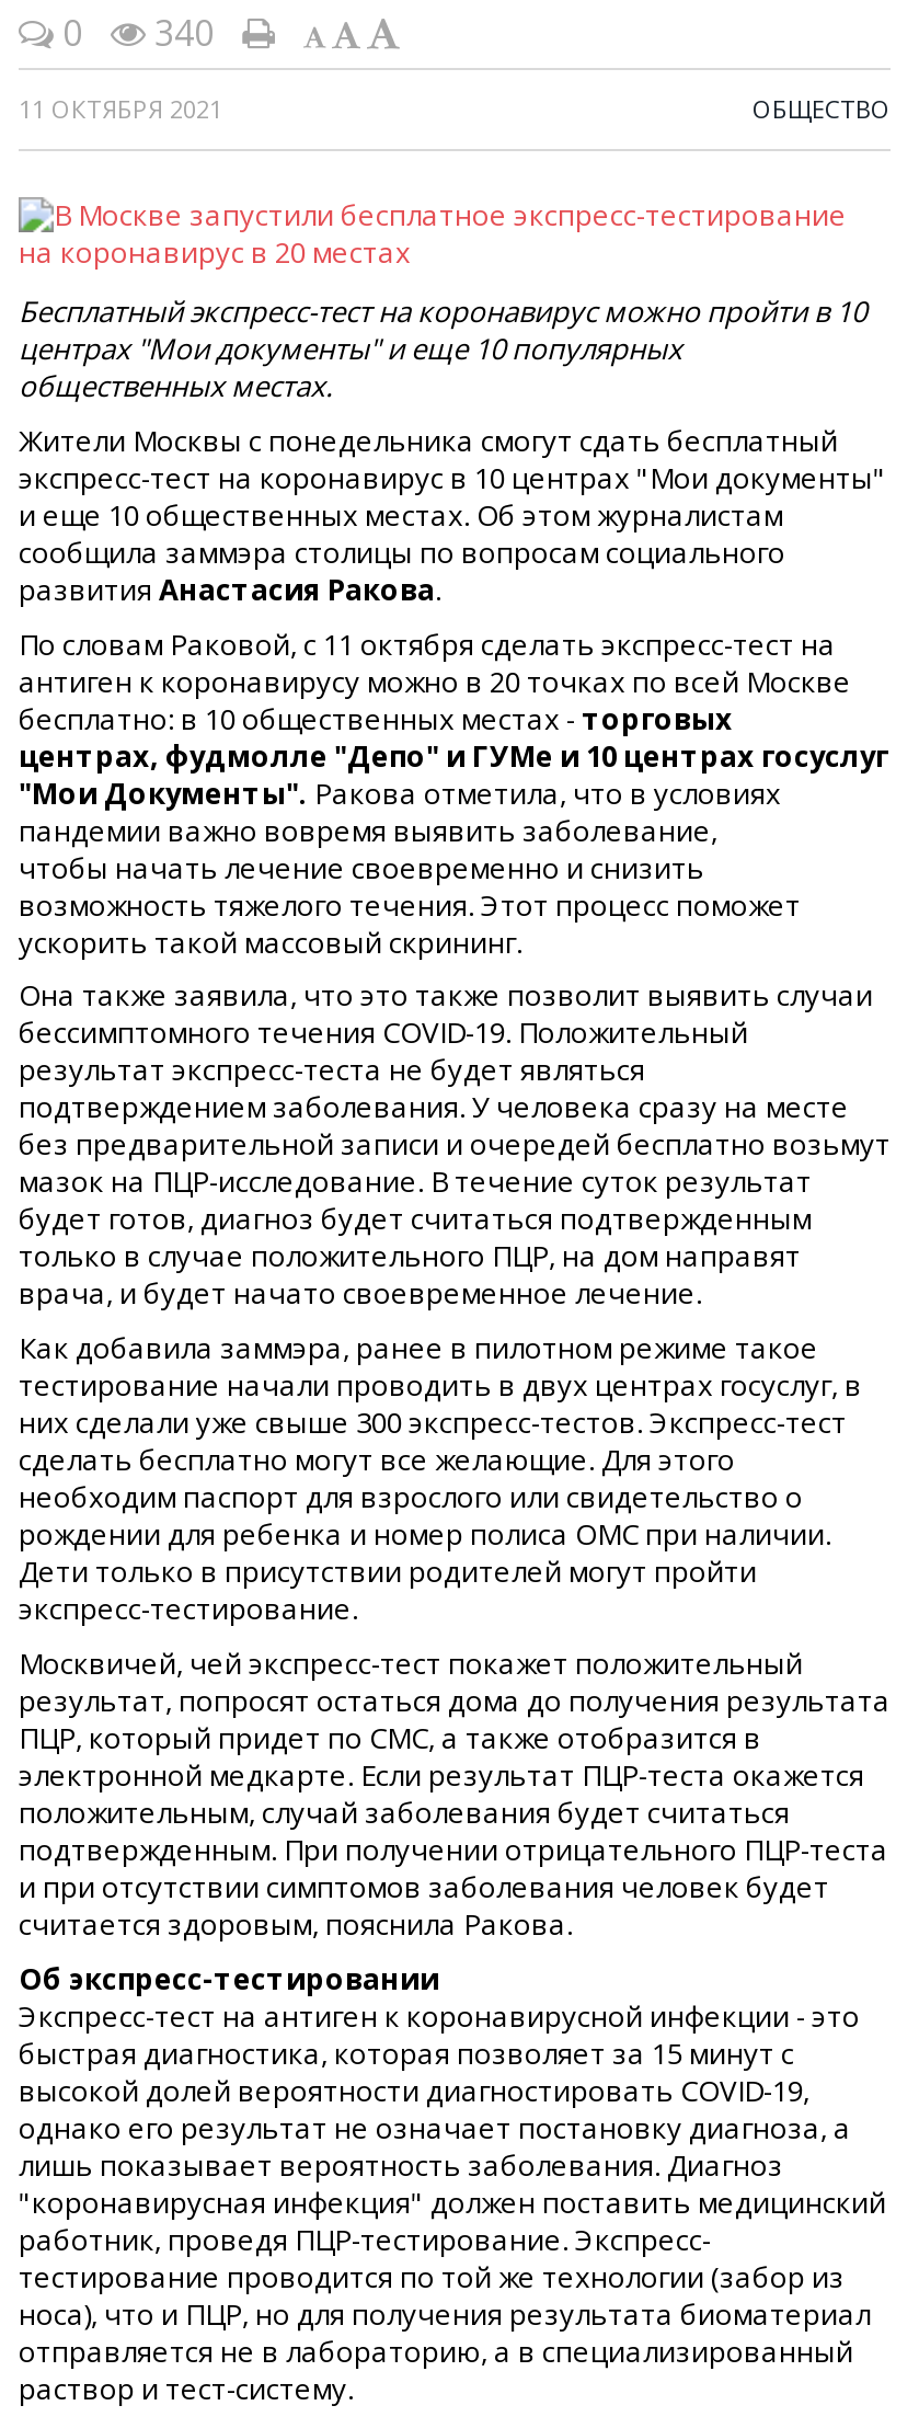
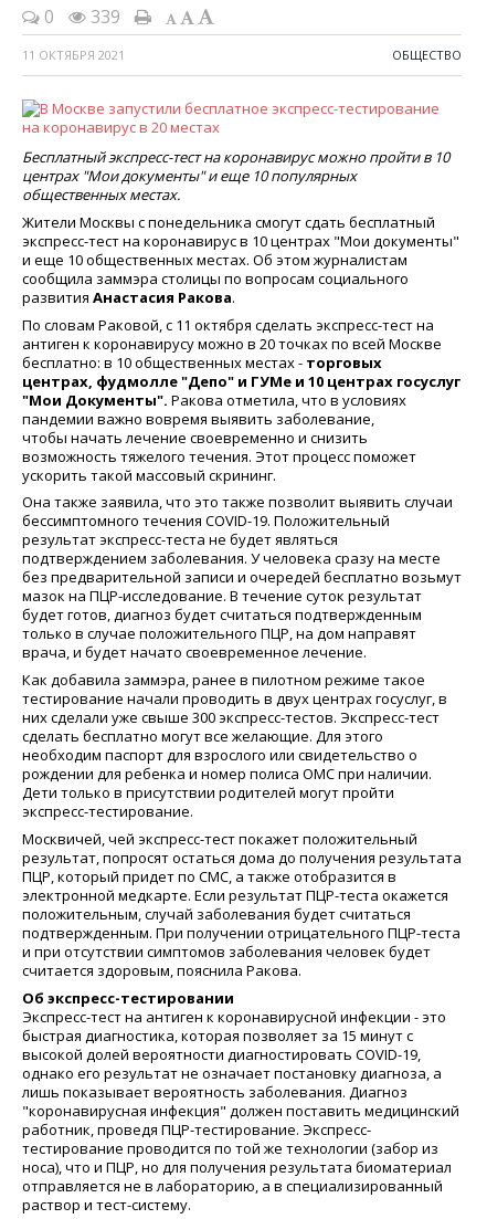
- 0 340
+ 0 339
